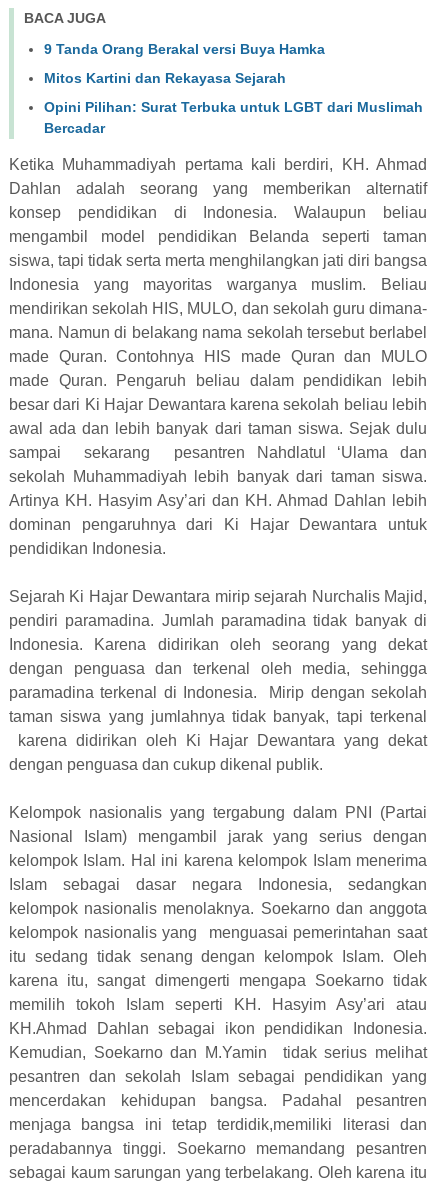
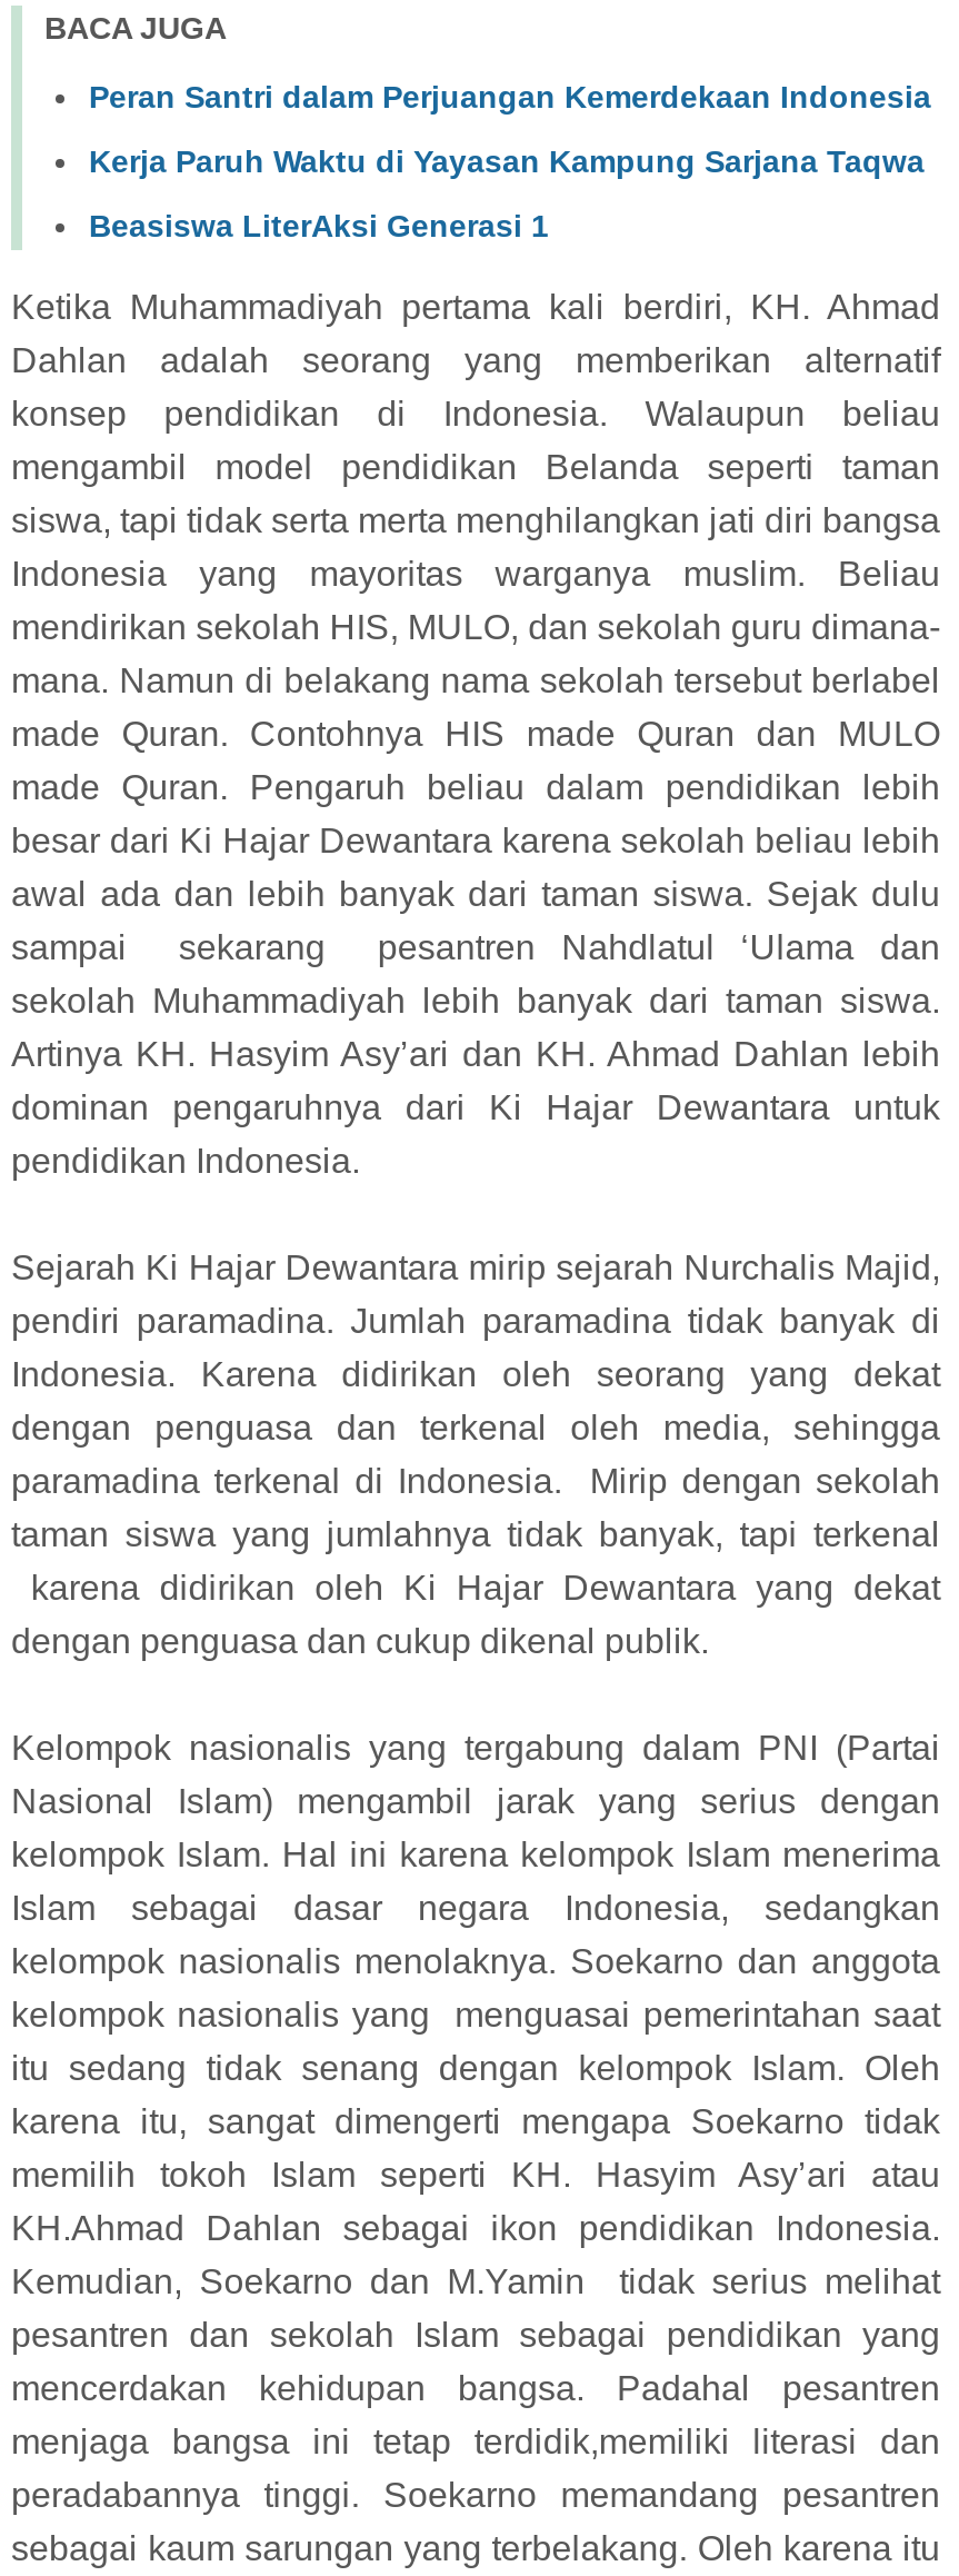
- 9 Tanda Orang Berakal versi Buya Hamka
+ Peran Santri dalam Perjuangan Kemerdekaan Indonesia

- Mitos Kartini dan Rekayasa Sejarah
+ Kerja Paruh Waktu di Yayasan Kampung Sarjana Taqwa

- Opini Pilihan: Surat Terbuka untuk LGBT dari Muslimah
- Bercadar
+ Beasiswa LiterAksi Generasi 1
